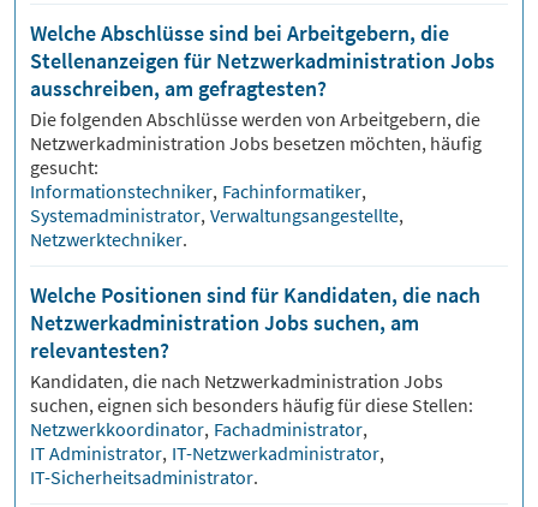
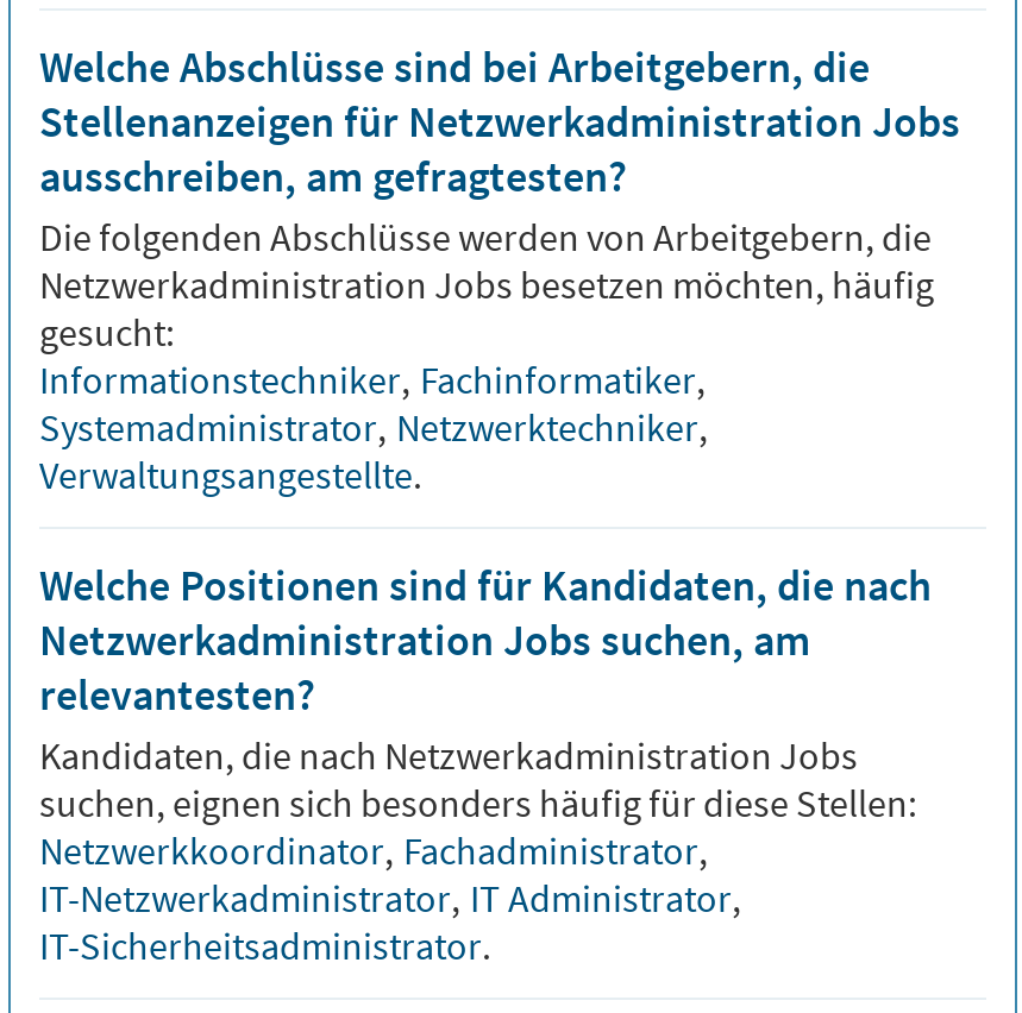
- , Verwaltungsangestellte
+ , Netzwerktechniker

- Netzwerktechniker
+ Verwaltungsangestellte

- IT Administrator
- , IT-Netzwerkadministrator
+ IT-Netzwerkadministrator
+ , IT Administrator
